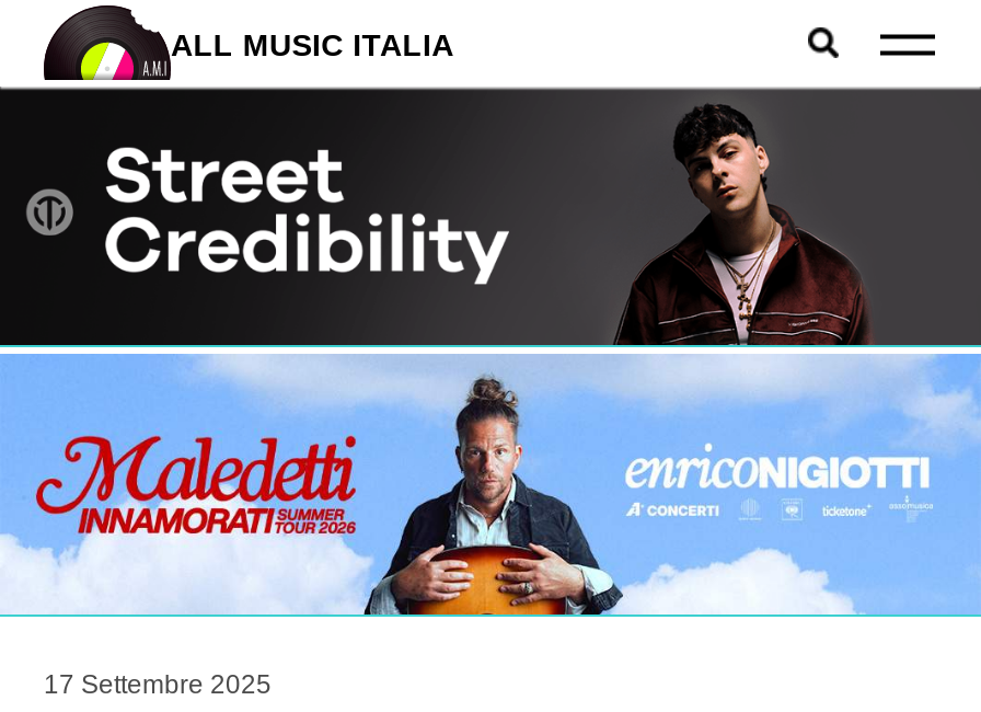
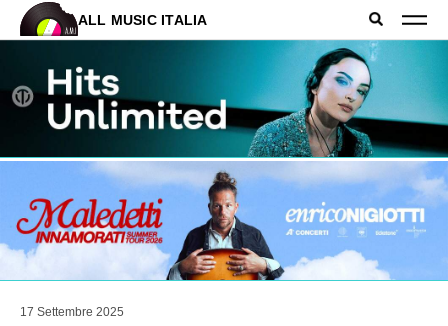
- [image]
+ [image]
